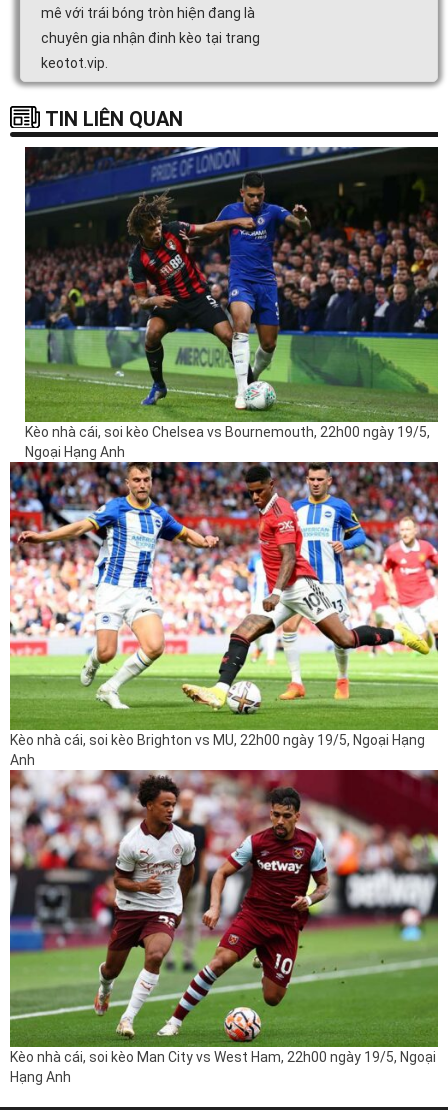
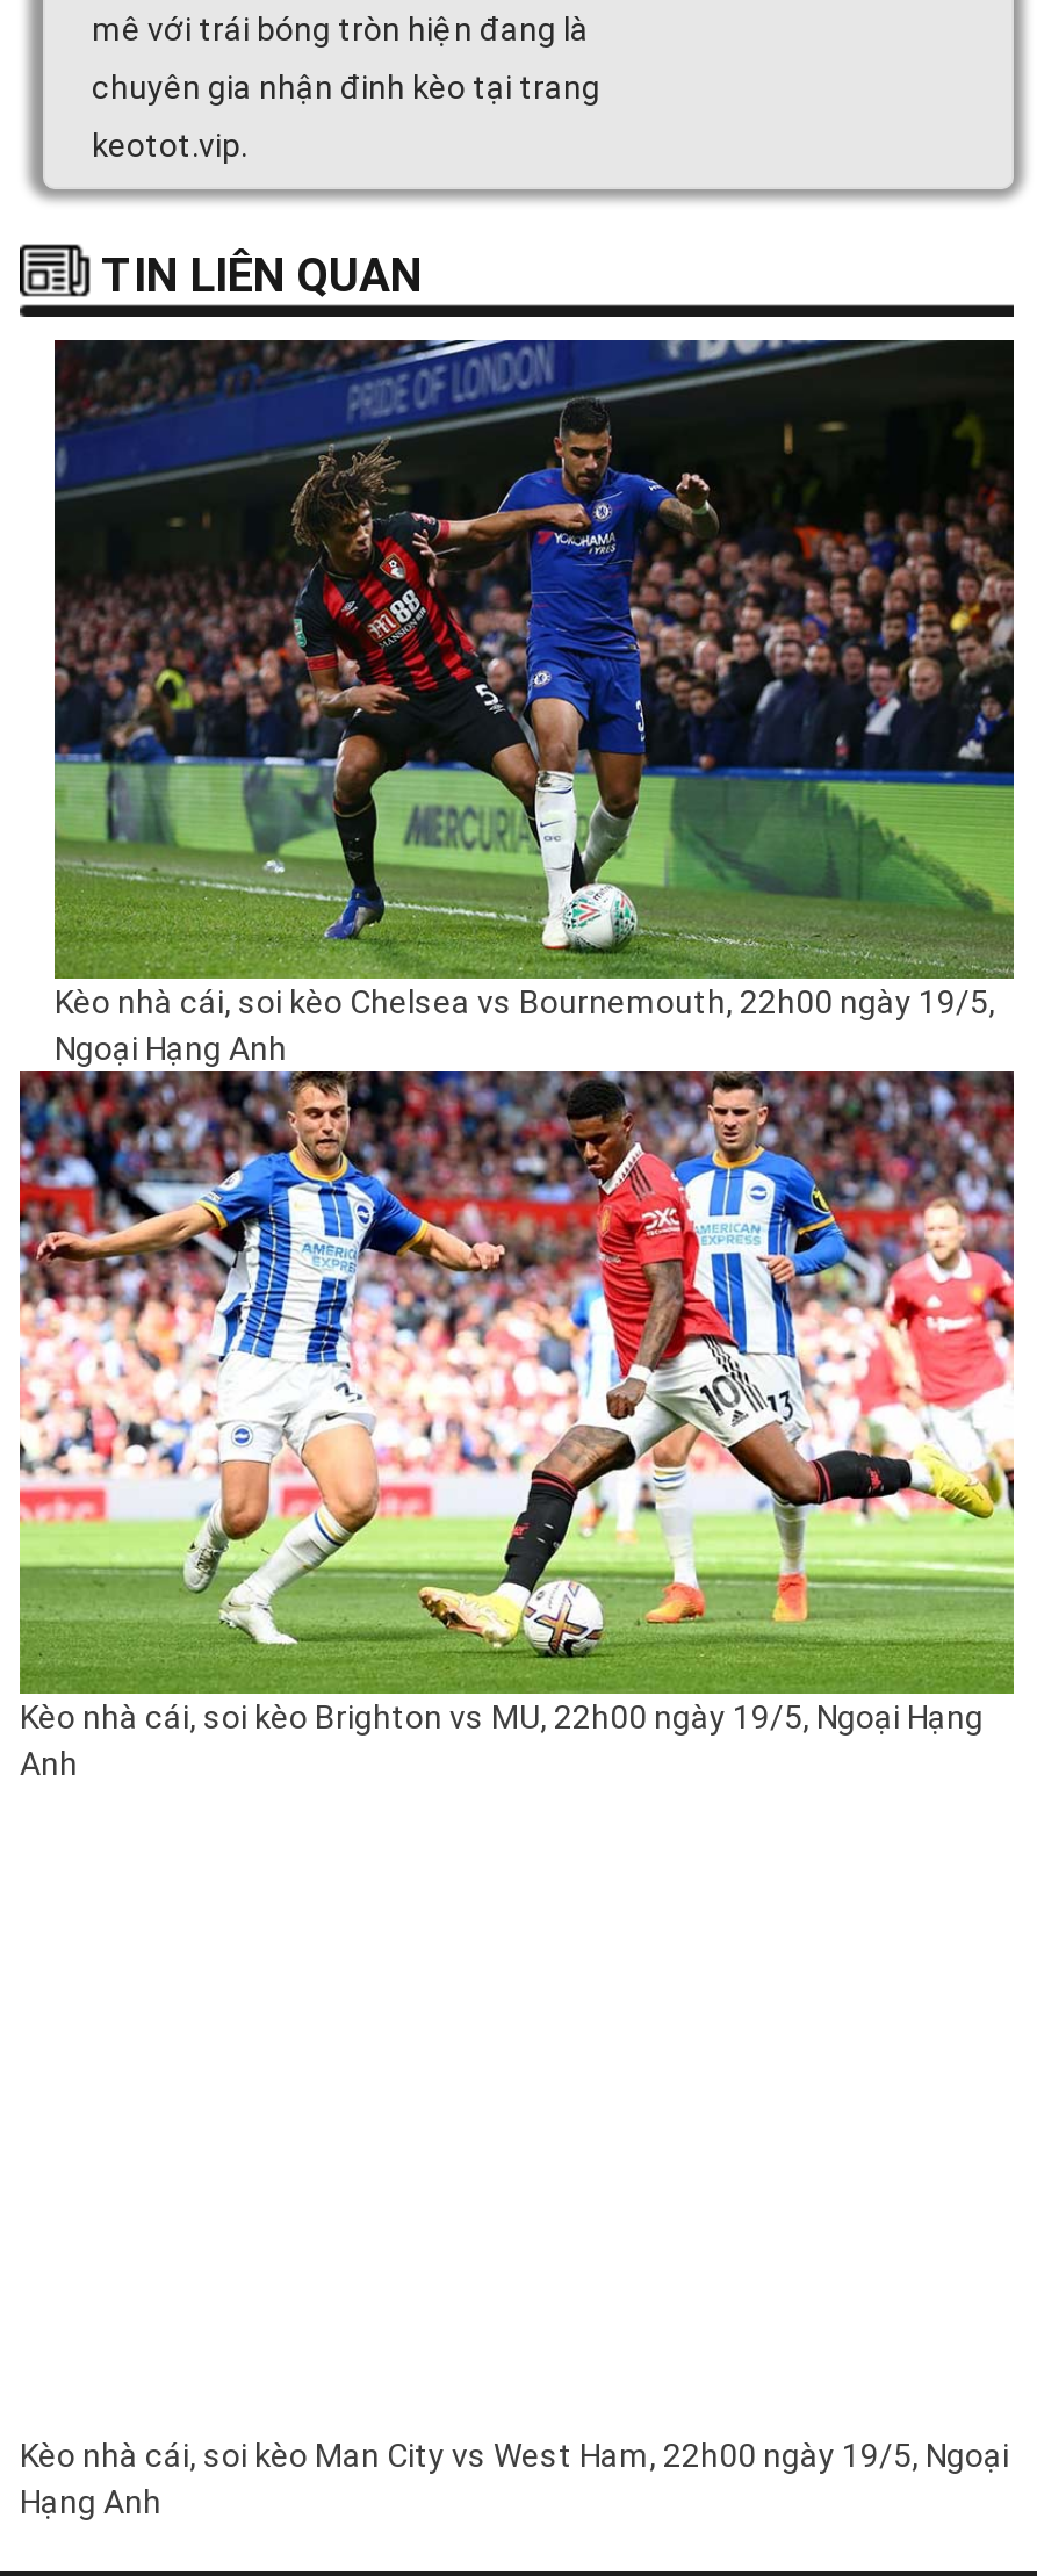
- [image]
